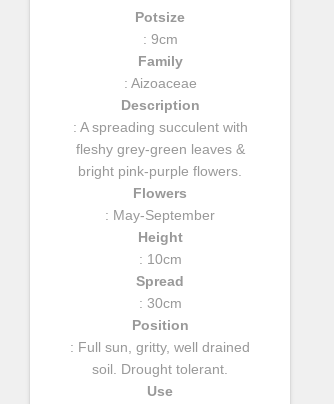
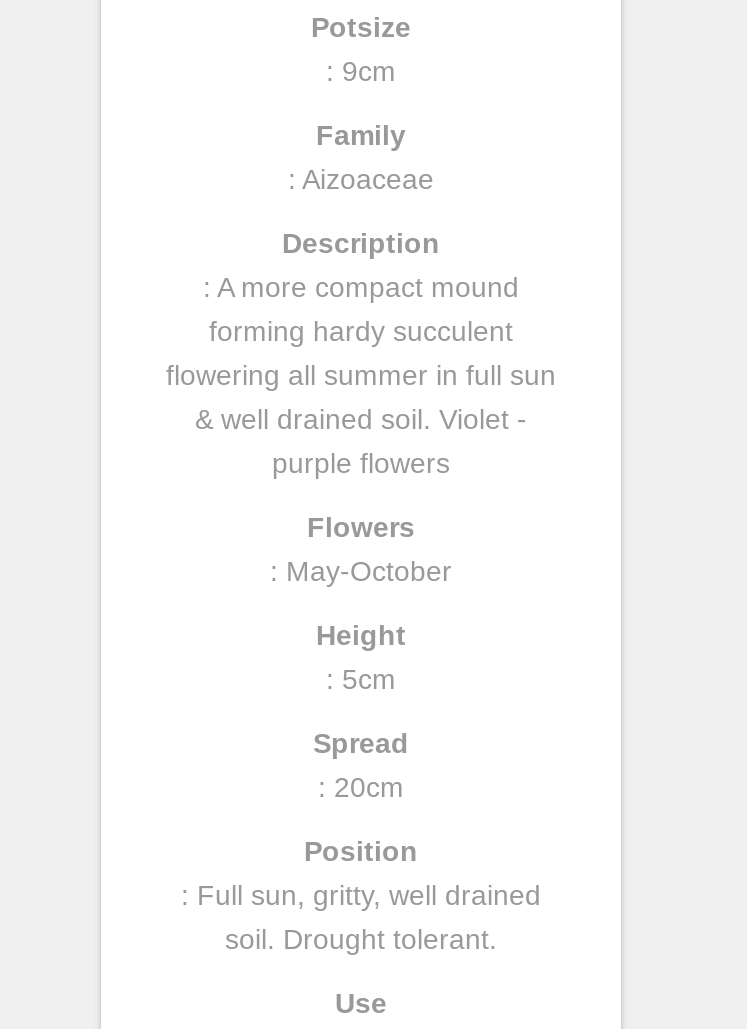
- : A spreading succulent with
- fleshy grey-green leaves &
- bright pink-purple flowers.
+ : A more compact mound
+ forming hardy succulent
+ flowering all summer in full sun
+ & well drained soil. Violet -
+ purple flowers

- : May-September
+ : May-October

- : 10cm
+ : 5cm

- : 30cm
+ : 20cm
